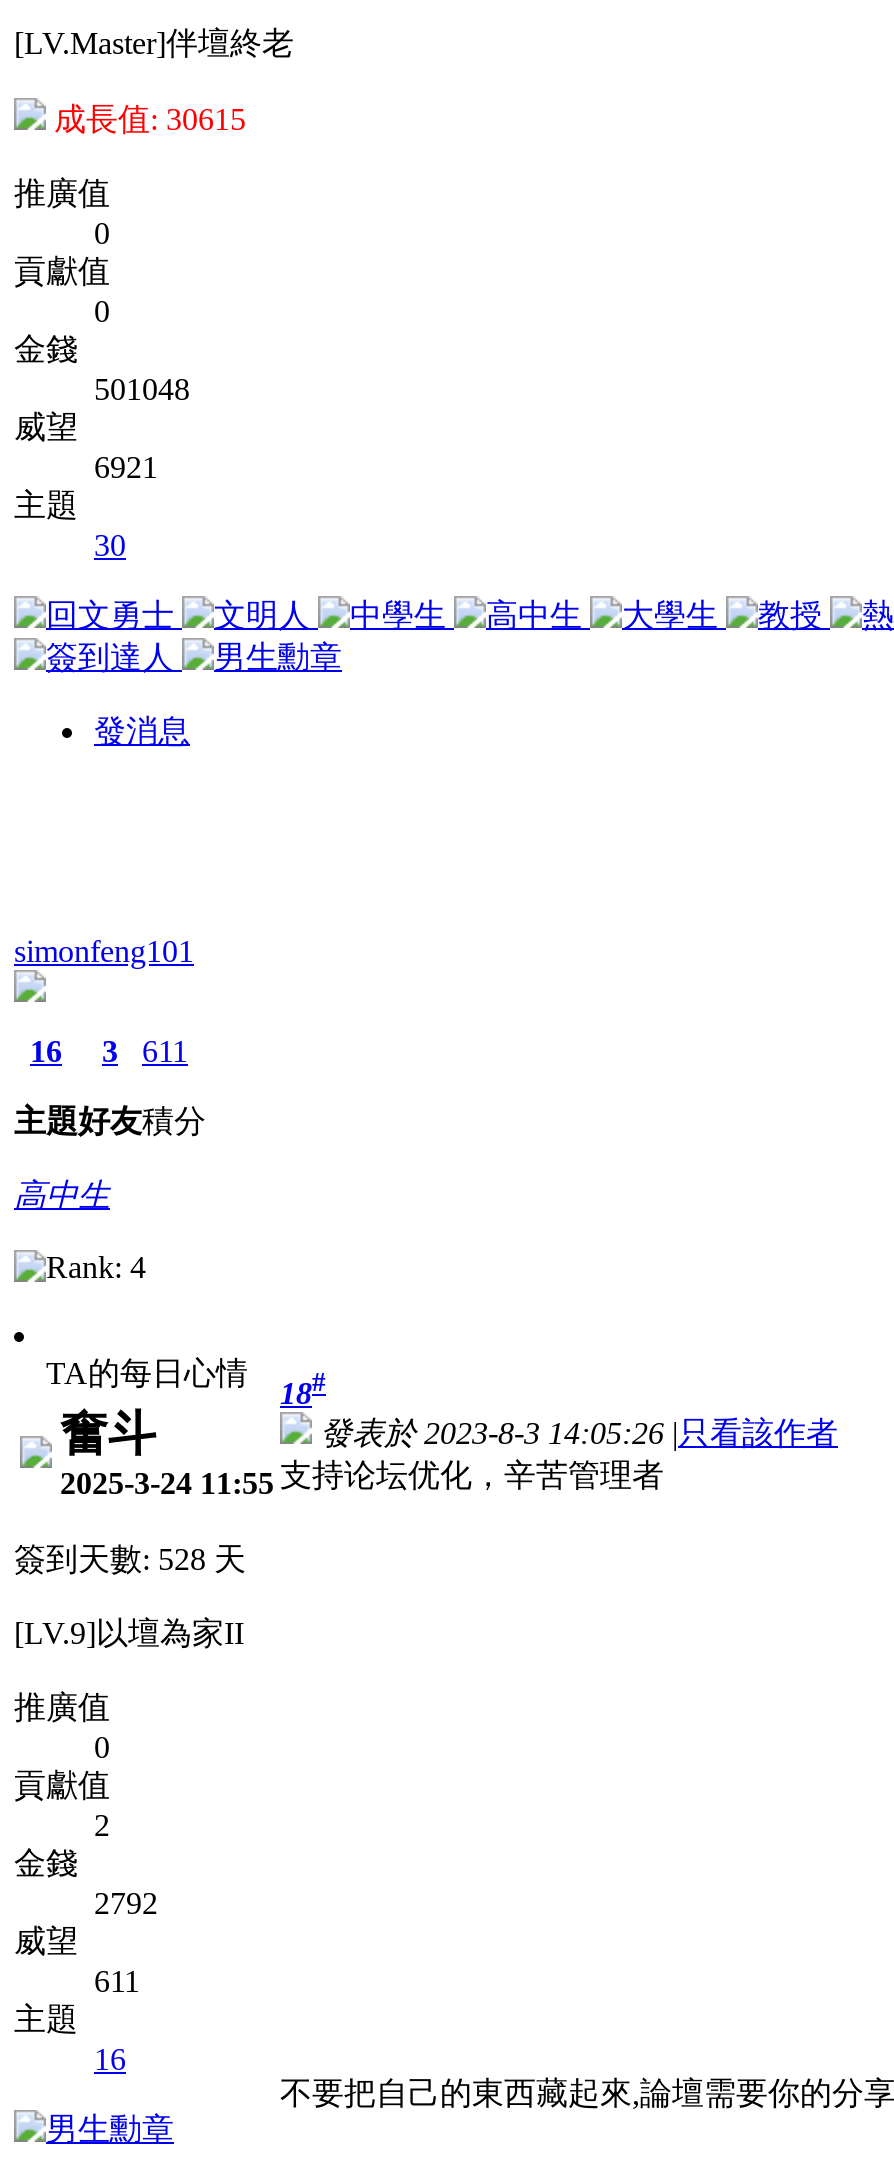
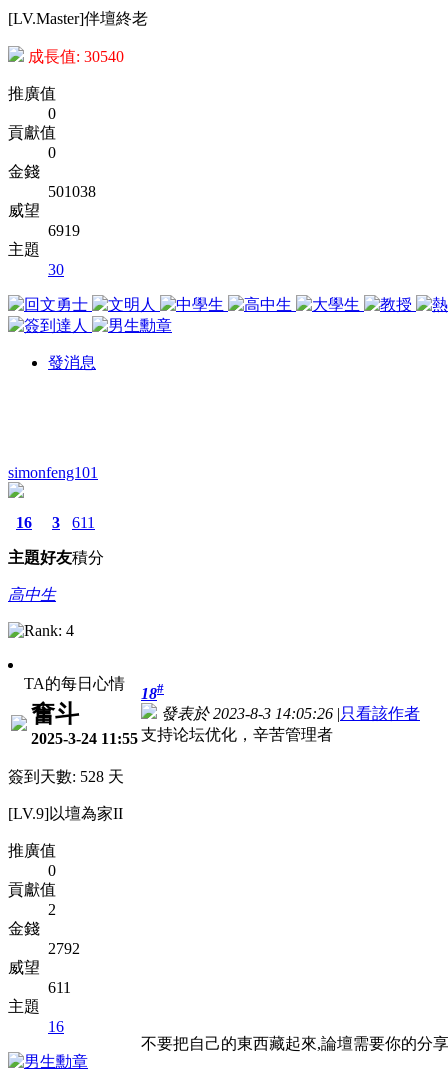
- 成長值: 30615
+ 成長值: 30540

- 501048
+ 501038

- 6921
+ 6919
